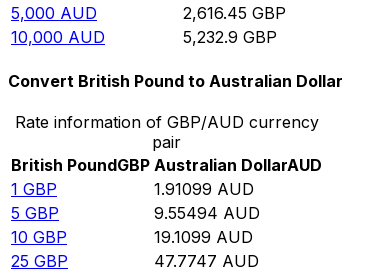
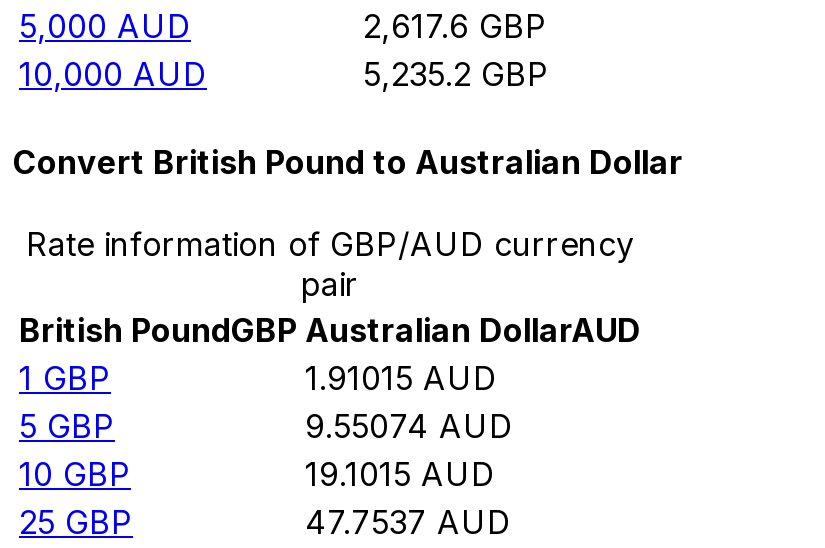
- 2,616.45 GBP
+ 2,617.6 GBP

- 5,232.9 GBP
+ 5,235.2 GBP

- 1.91099 AUD
+ 1.91015 AUD

- 9.55494 AUD
+ 9.55074 AUD

- 19.1099 AUD
+ 19.1015 AUD

- 47.7747 AUD
+ 47.7537 AUD
